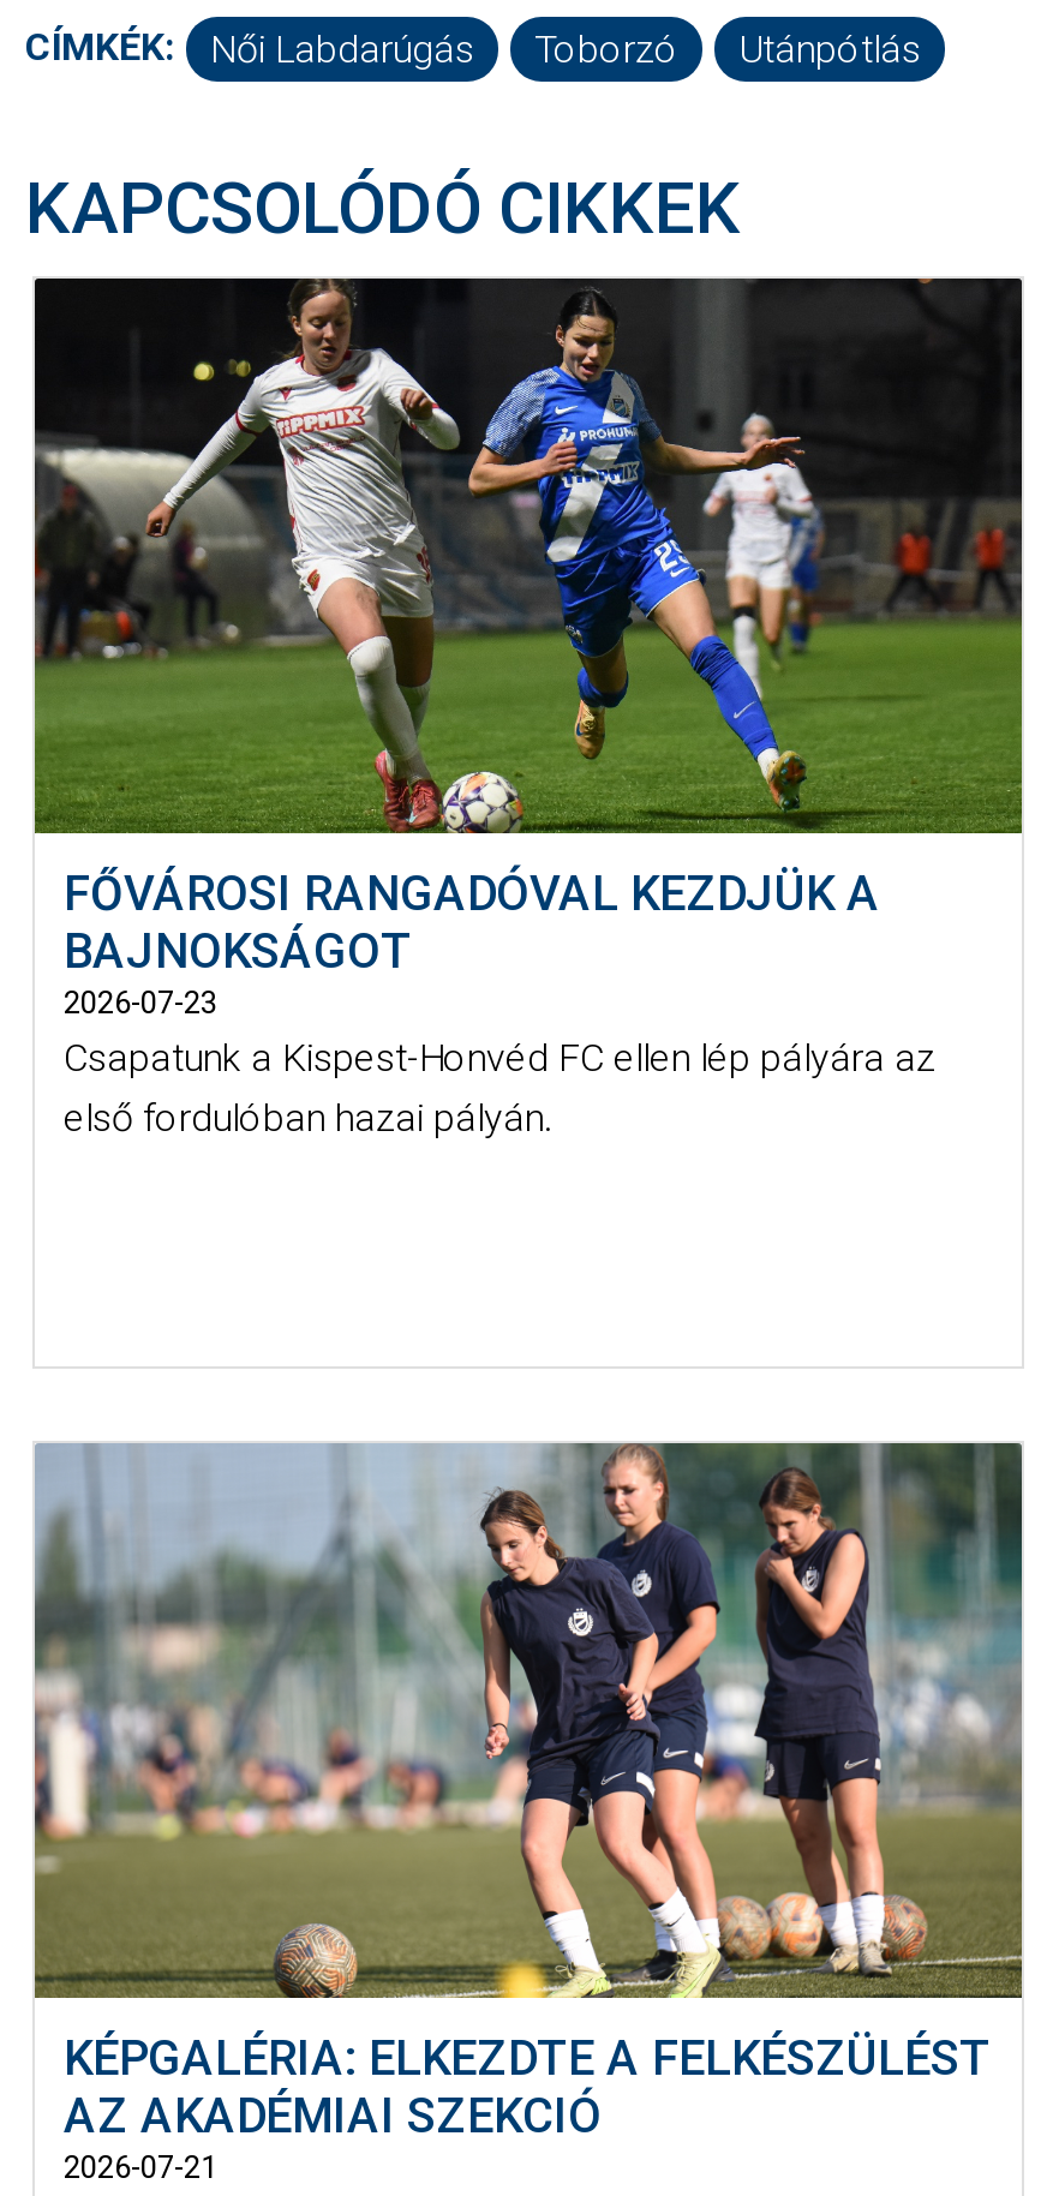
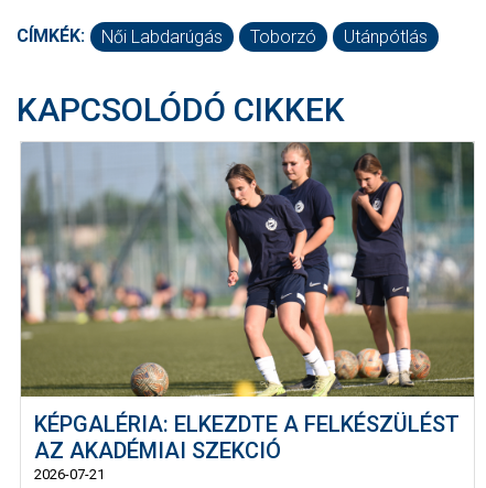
- [image]
- FŐVÁROSI RANGADÓVAL KEZDJÜK A
- BAJNOKSÁGOT
- 2026-07-23
- Csapatunk a Kispest-Honvéd FC ellen lép pályára az
- első fordulóban hazai pályán.
